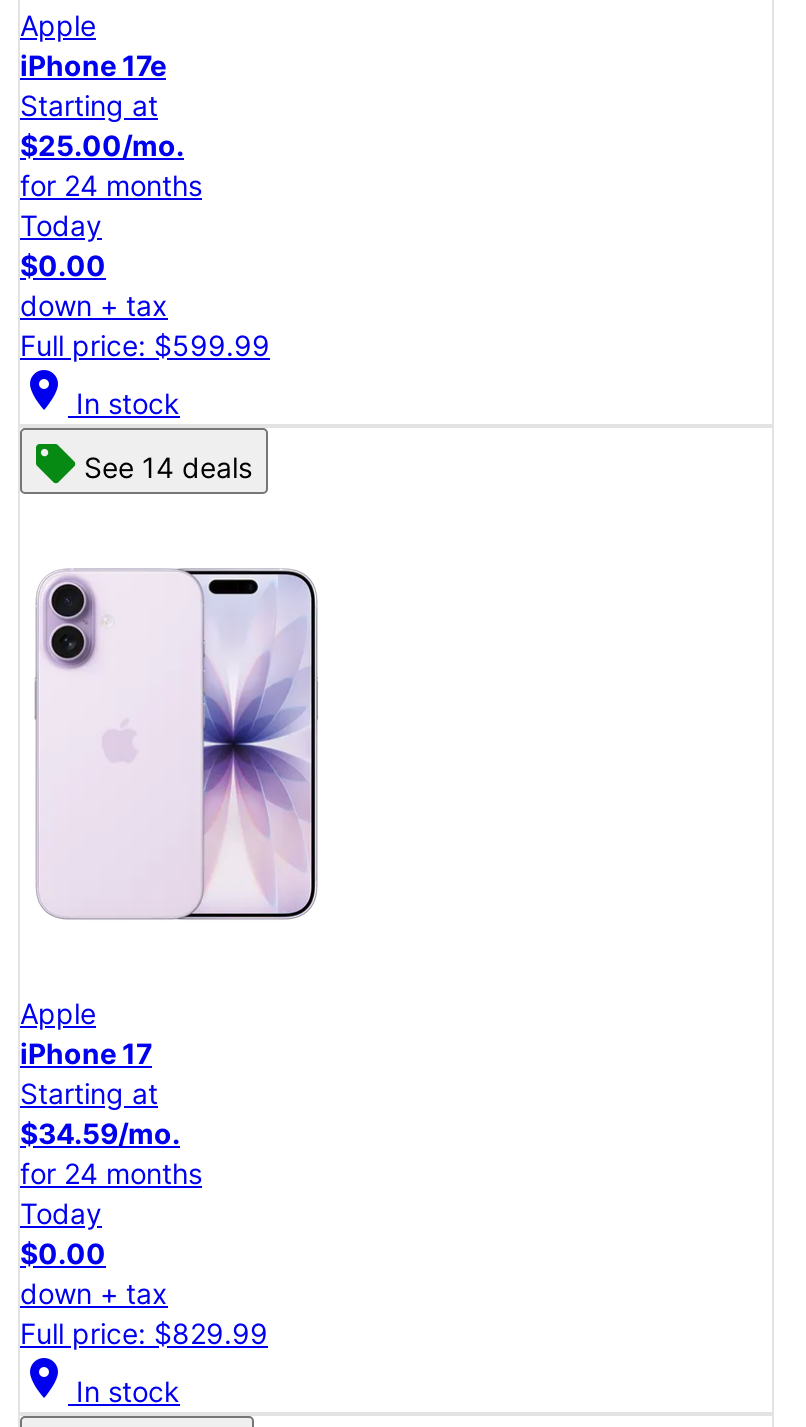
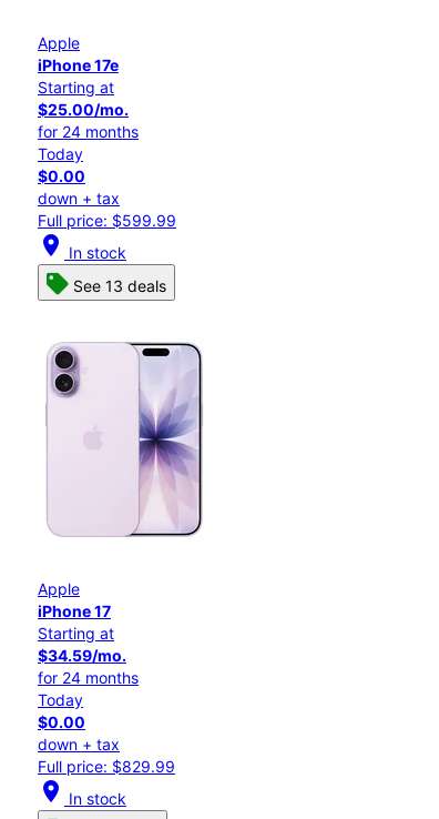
- See 14 deals
+ See 13 deals
